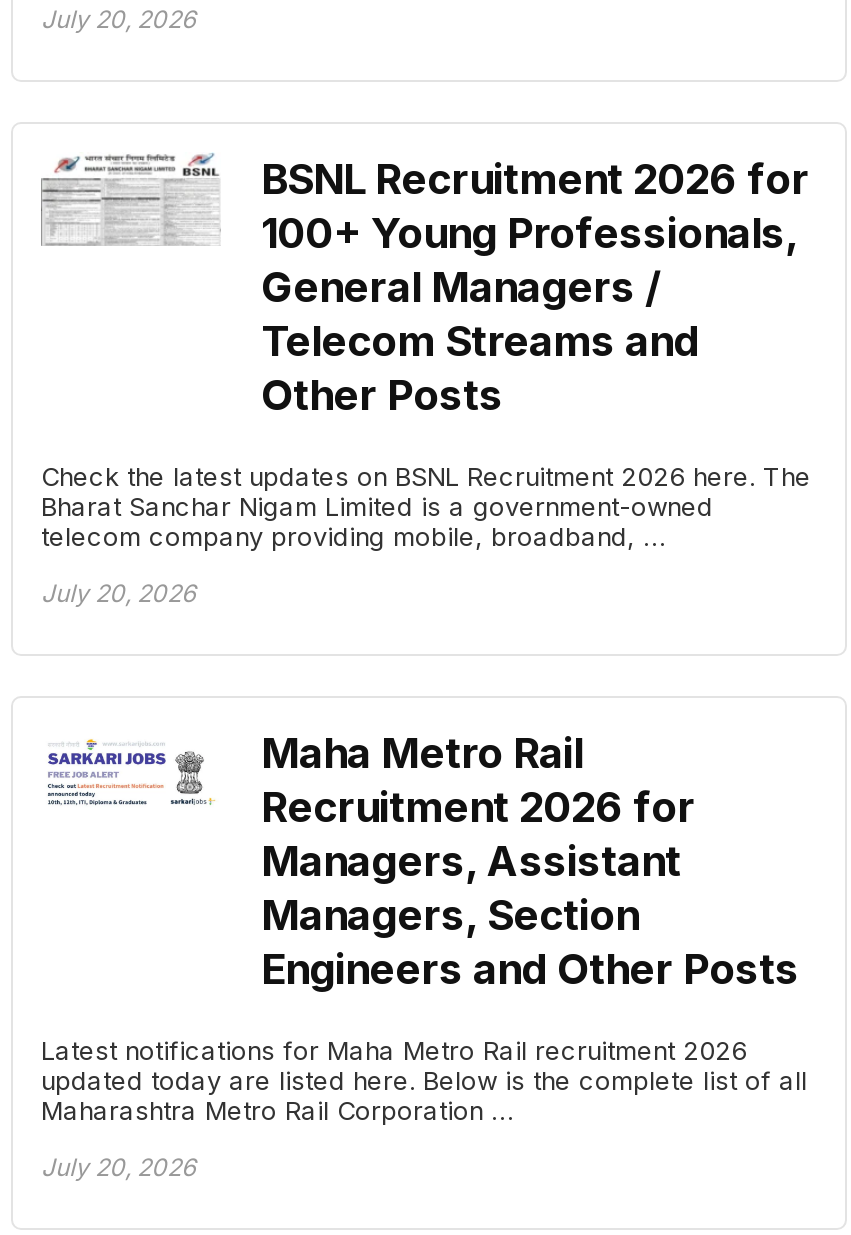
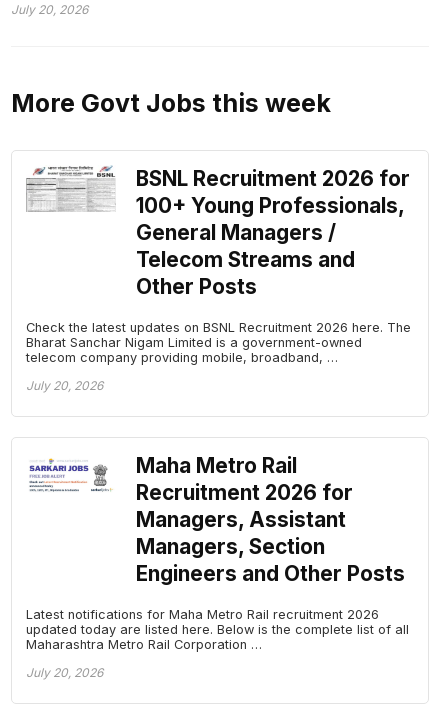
+ More Govt Jobs this week
